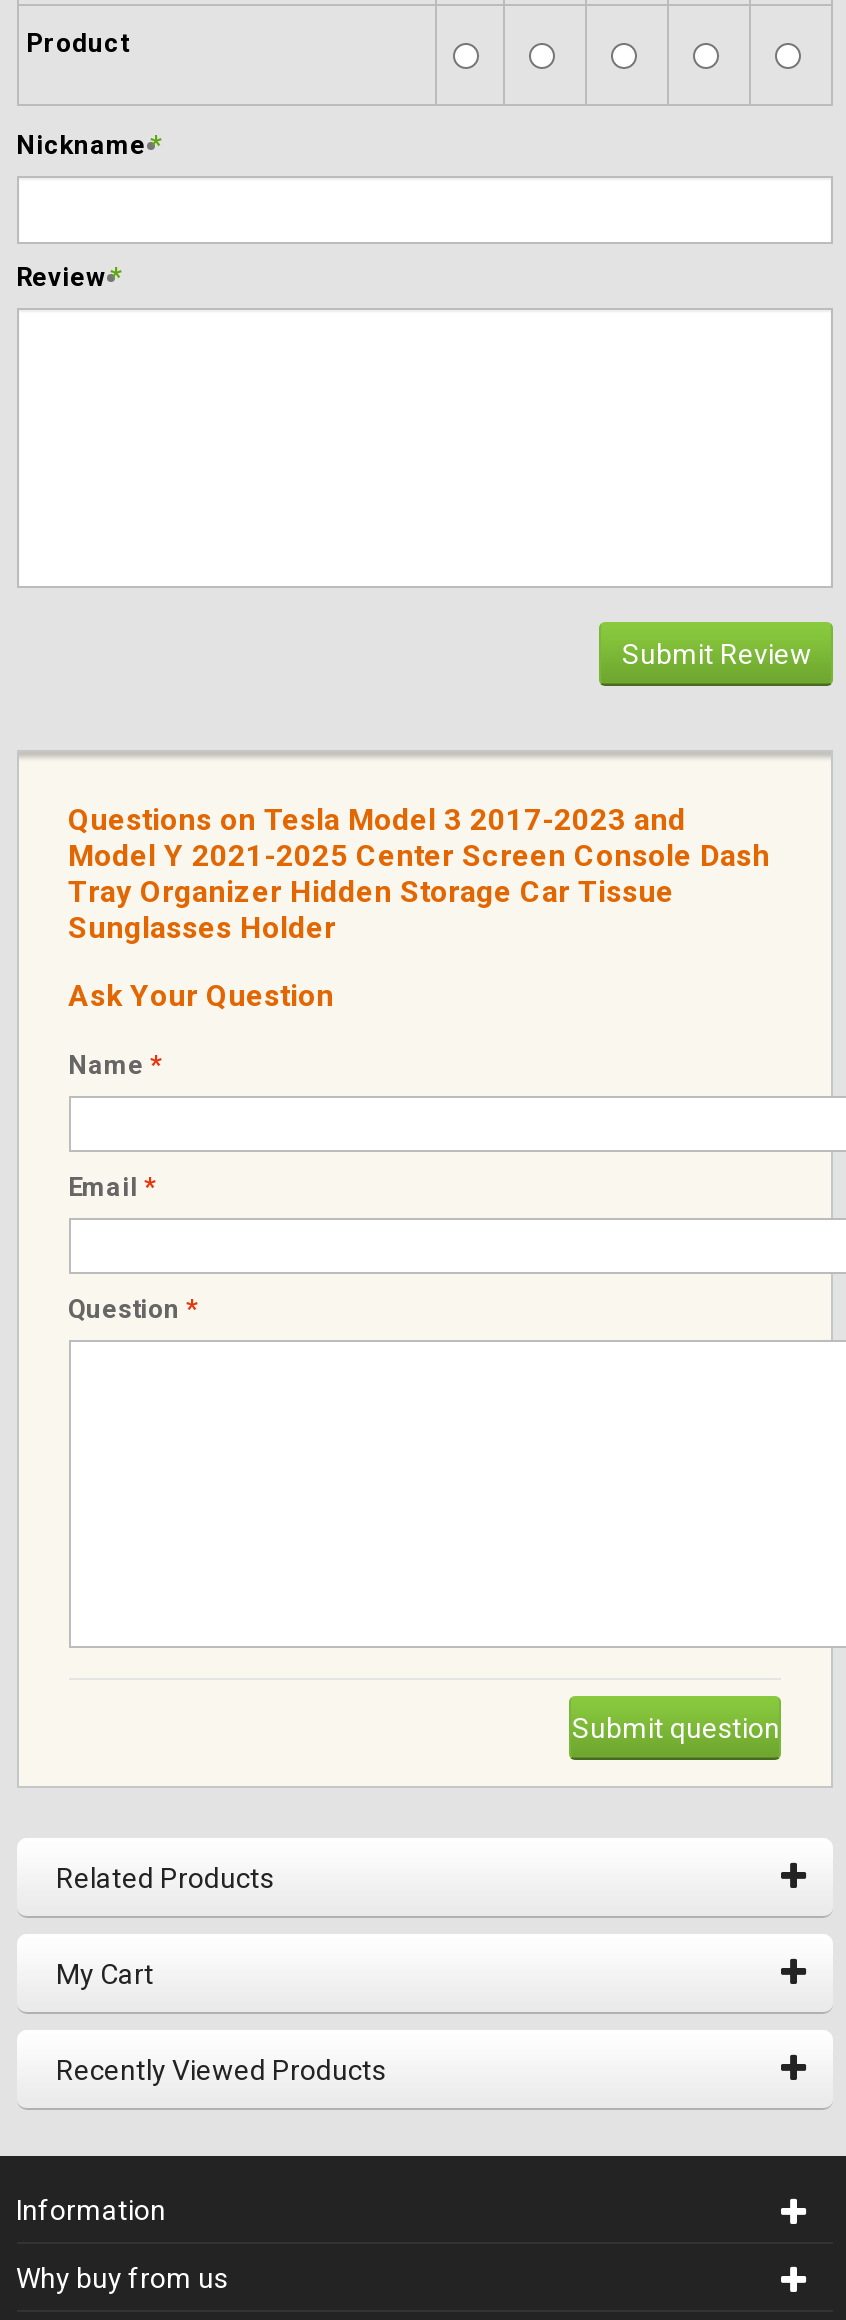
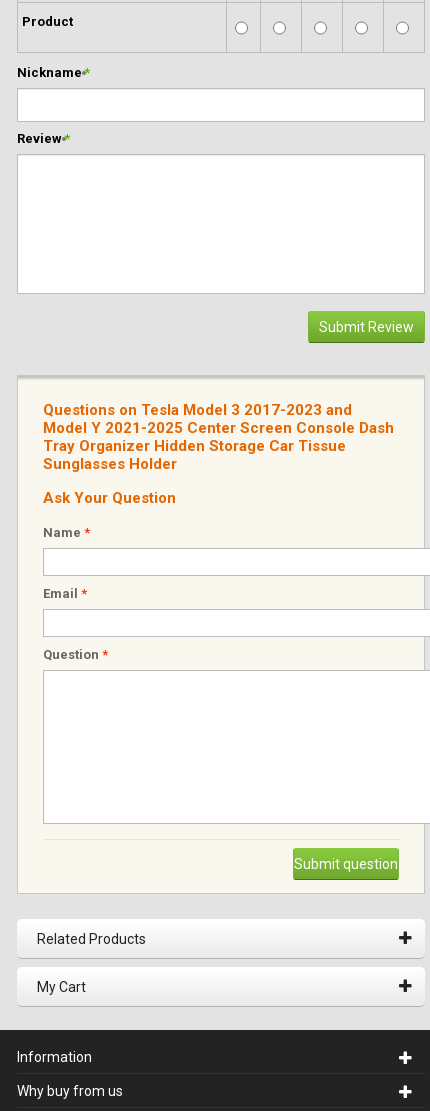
- Recently Viewed Products
